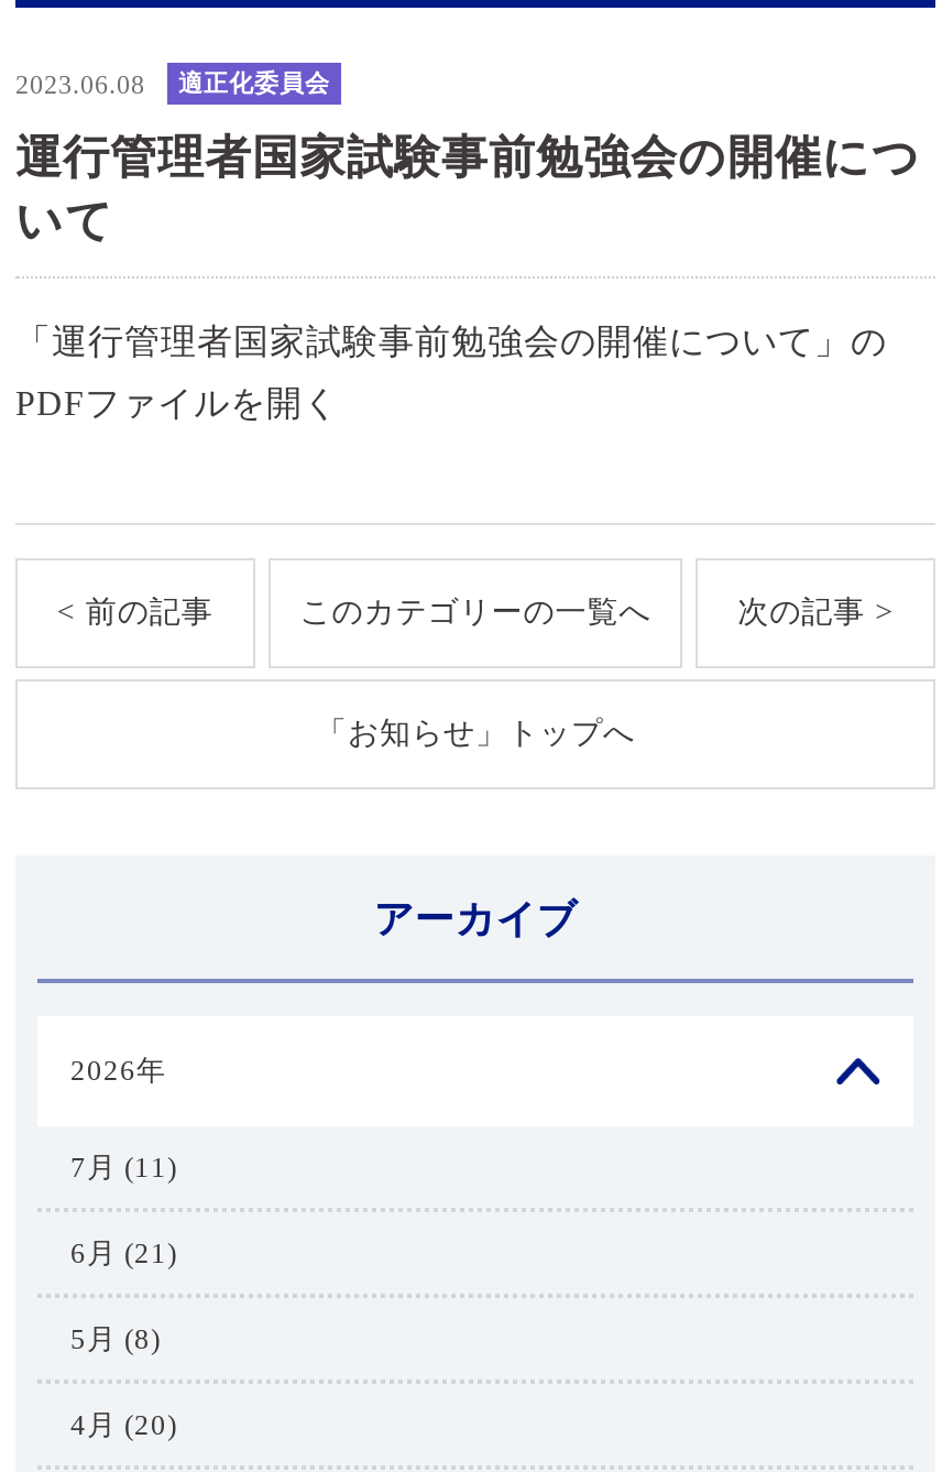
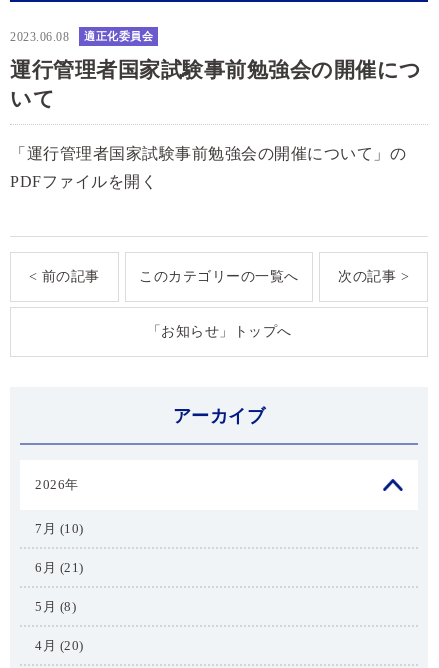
- 7月 (11)
+ 7月 (10)
